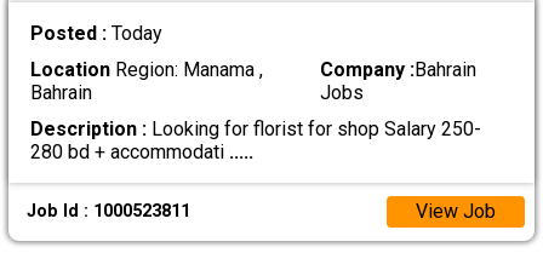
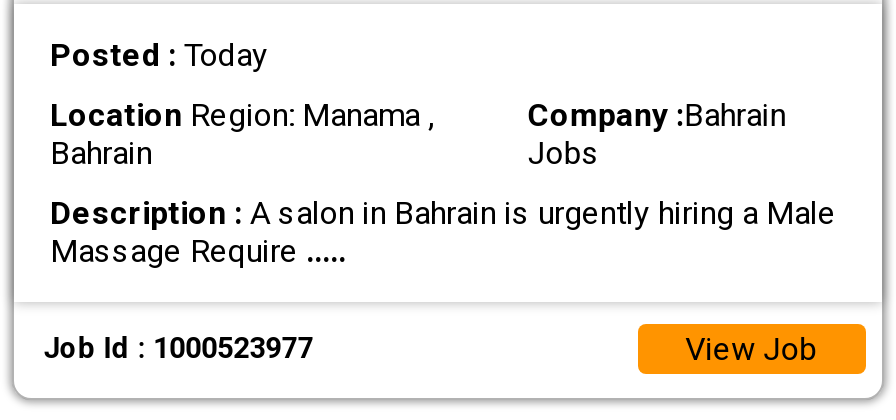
- Description : Looking for florist for shop Salary 250-
- 280 bd + accommodati.....
+ Description : A salon in Bahrain is urgently hiring a Male
+ Massage Require.....

- Job Id : 1000523811
+ Job Id : 1000523977
